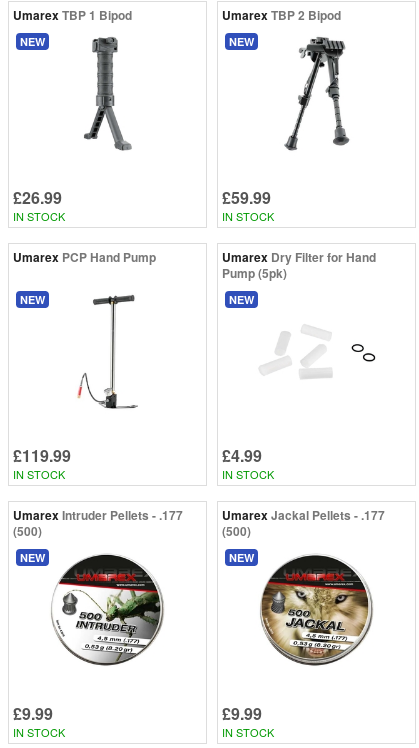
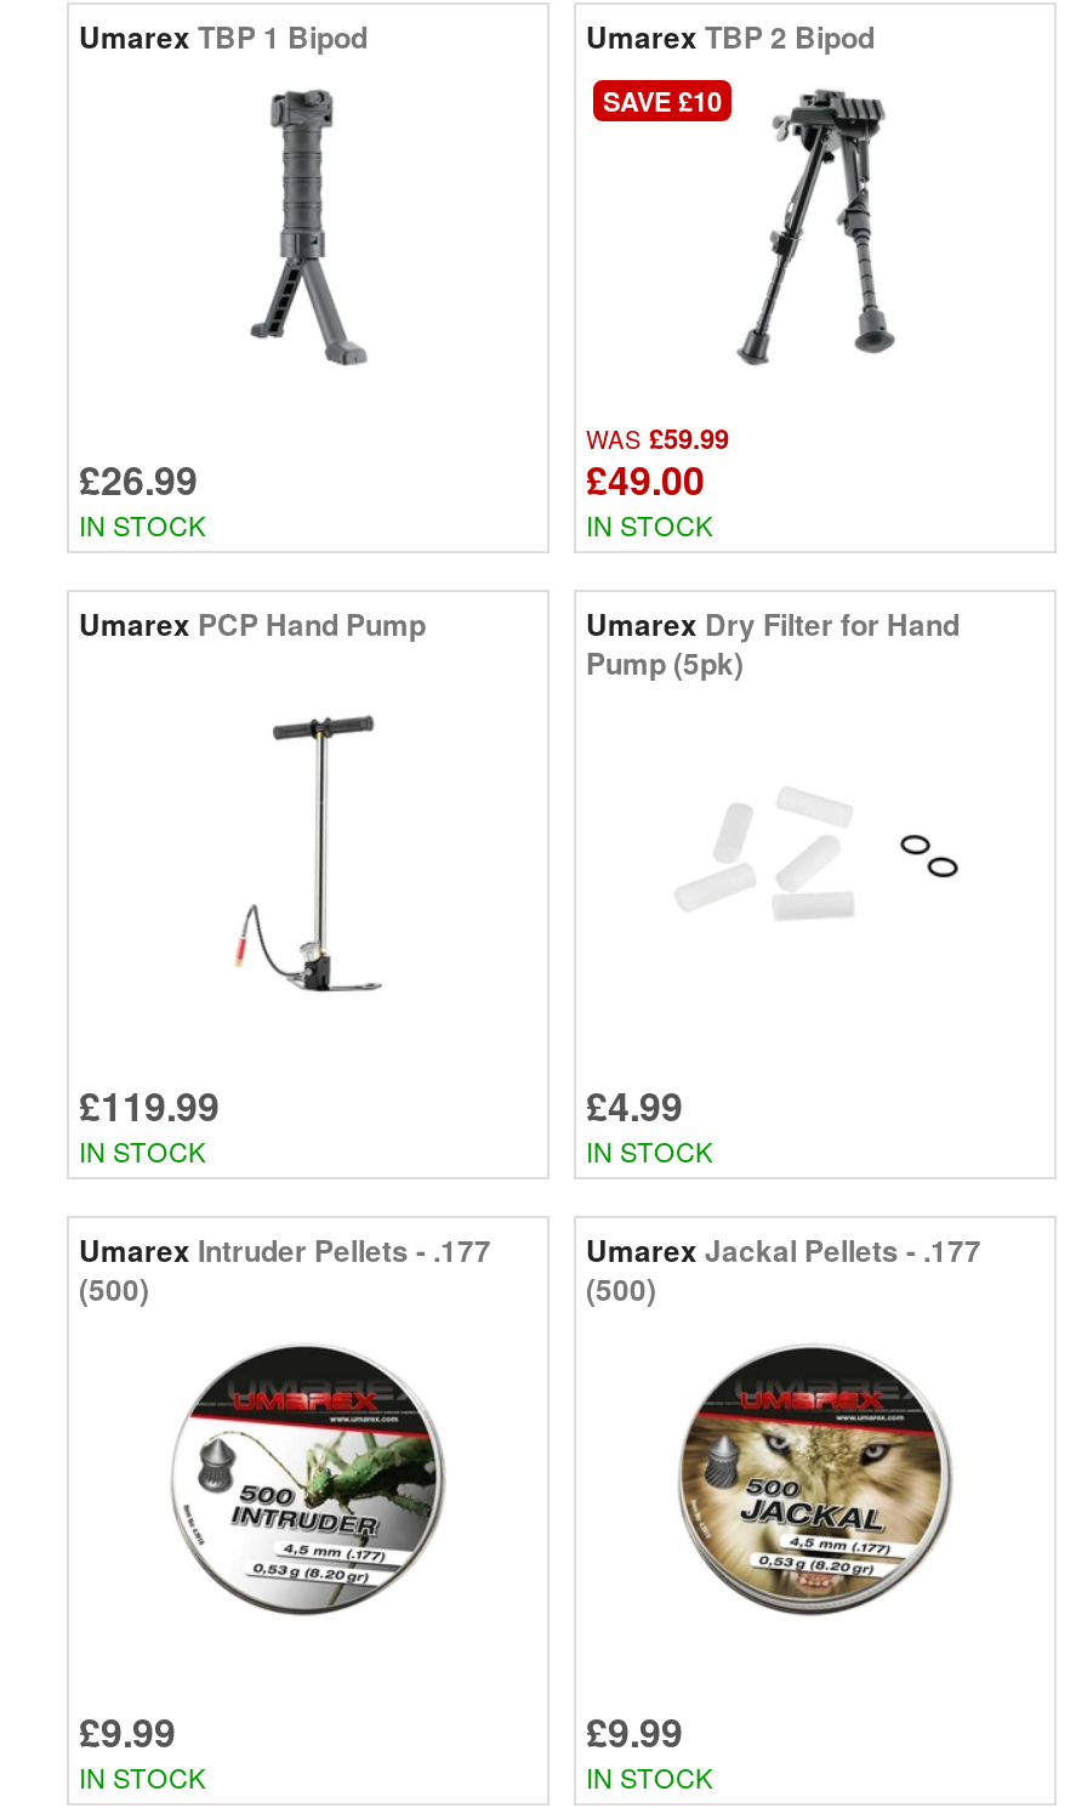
- NEW

- NEW
+ SAVE £10

- £59.99
+ WAS £59.99
+ £49.00

- NEW

- NEW

- NEW

- NEW
